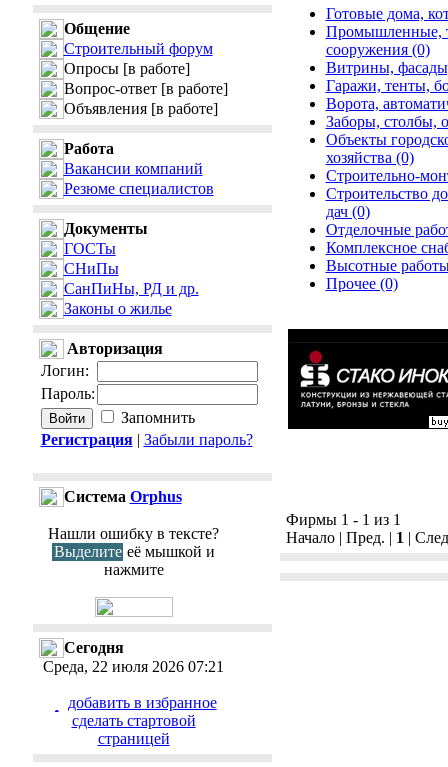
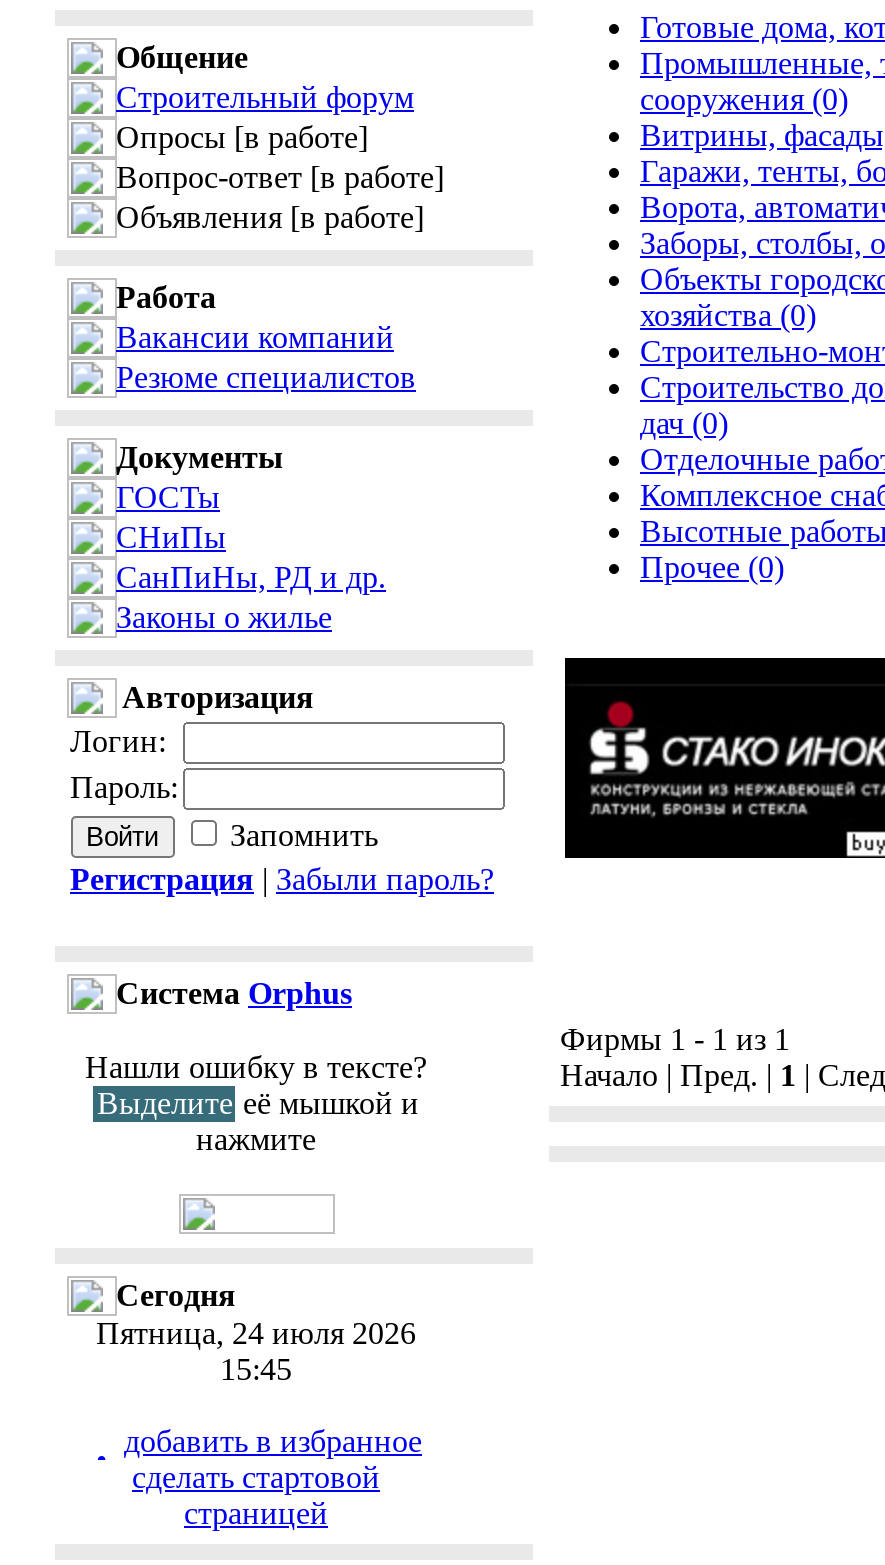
- Среда, 22 июля 2026 07:21
+ Пятница, 24 июля 2026
+ 15:45
